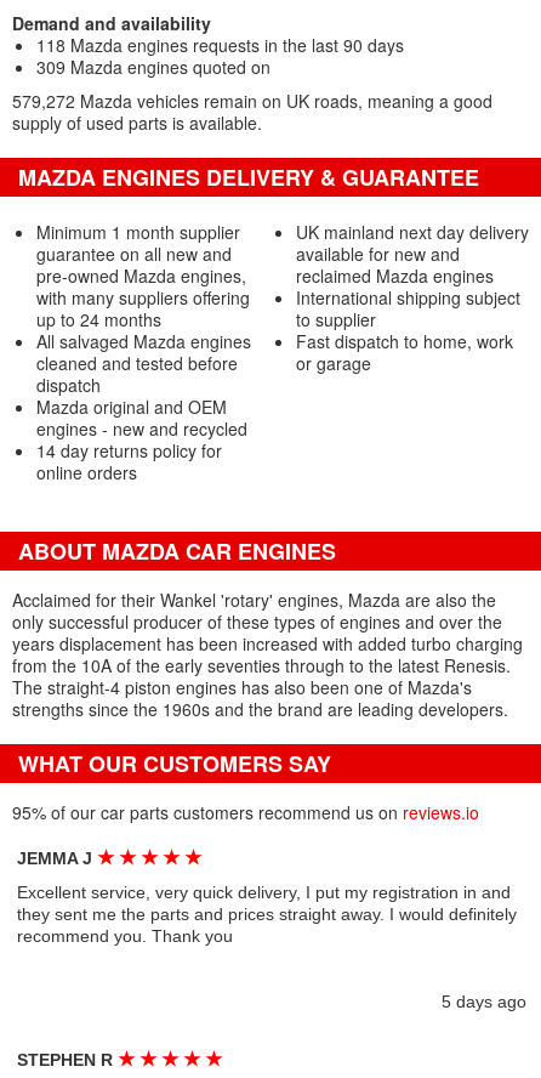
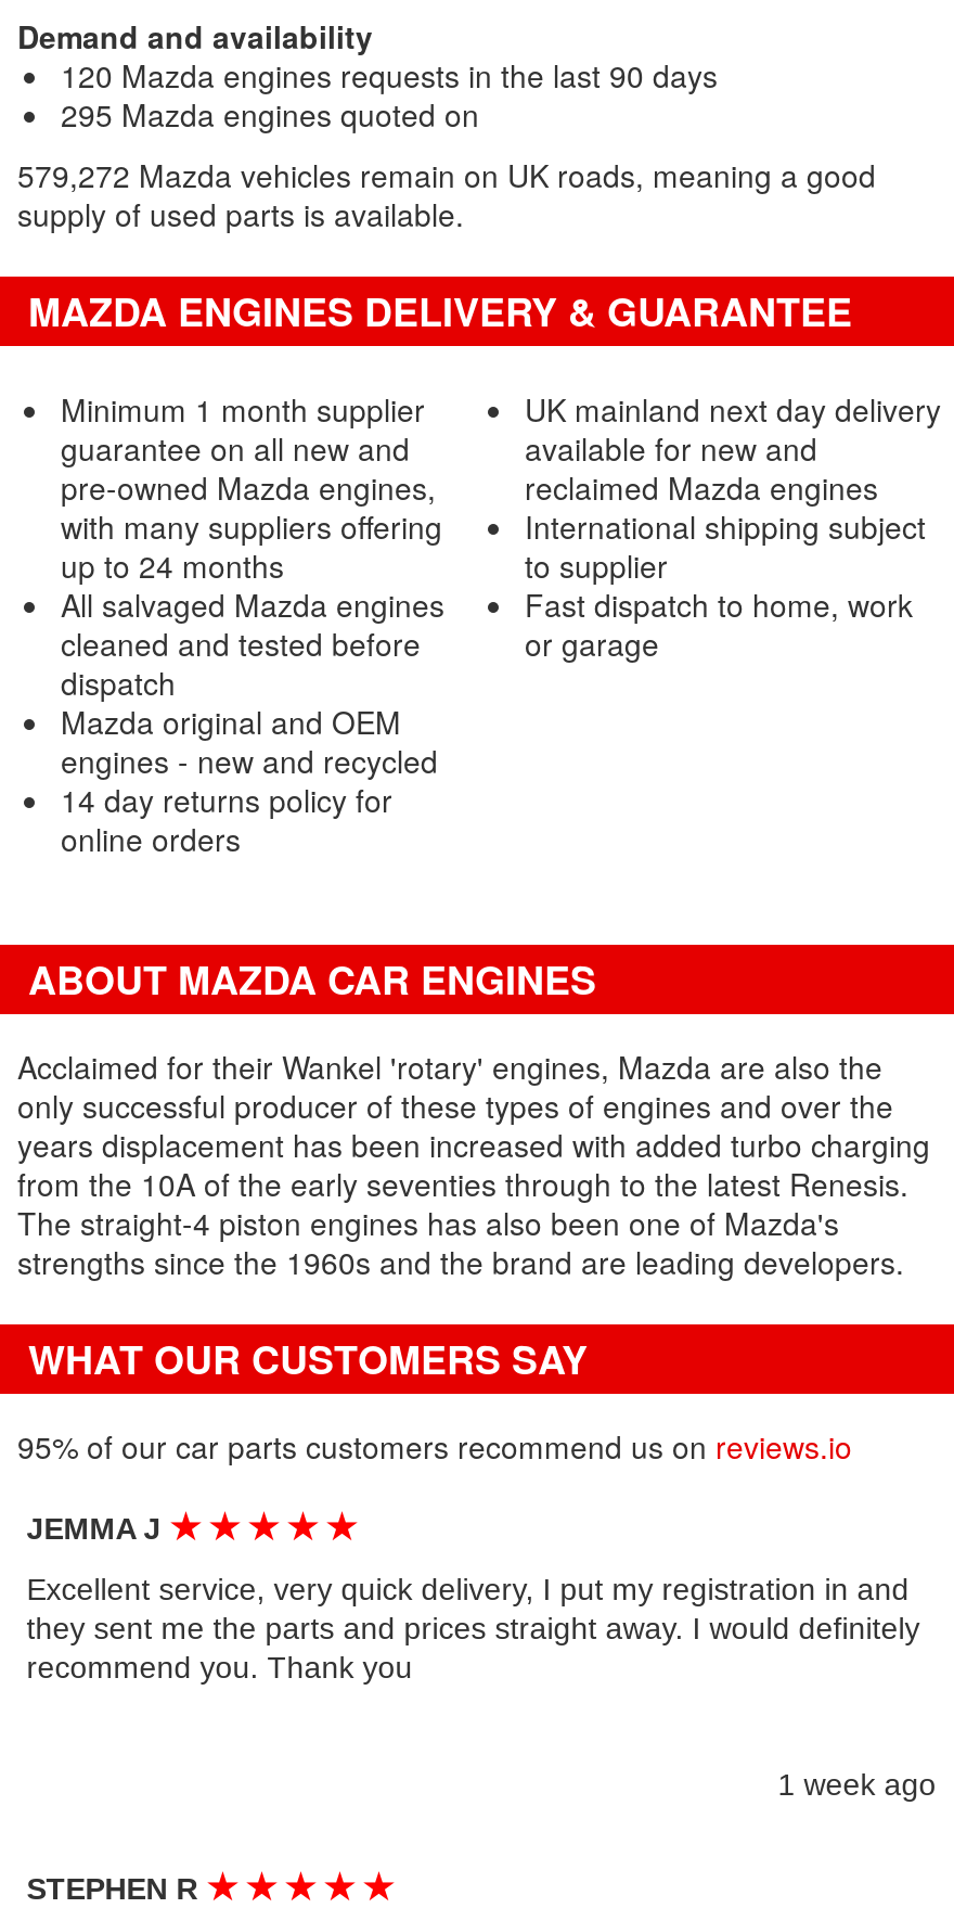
- 118 Mazda engines requests in the last 90 days
+ 120 Mazda engines requests in the last 90 days

- 309 Mazda engines quoted on
+ 295 Mazda engines quoted on

- 5 days ago
+ 1 week ago
